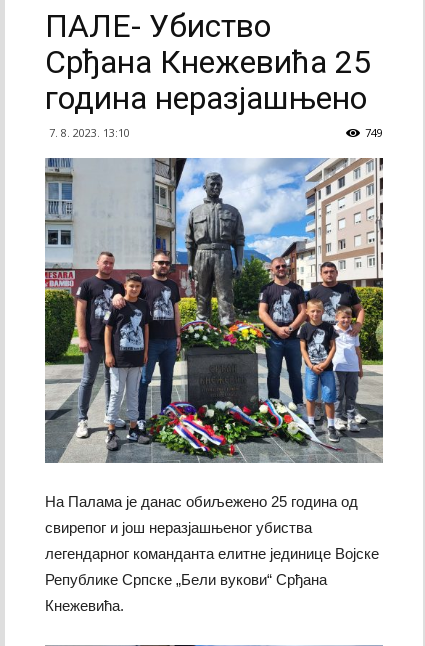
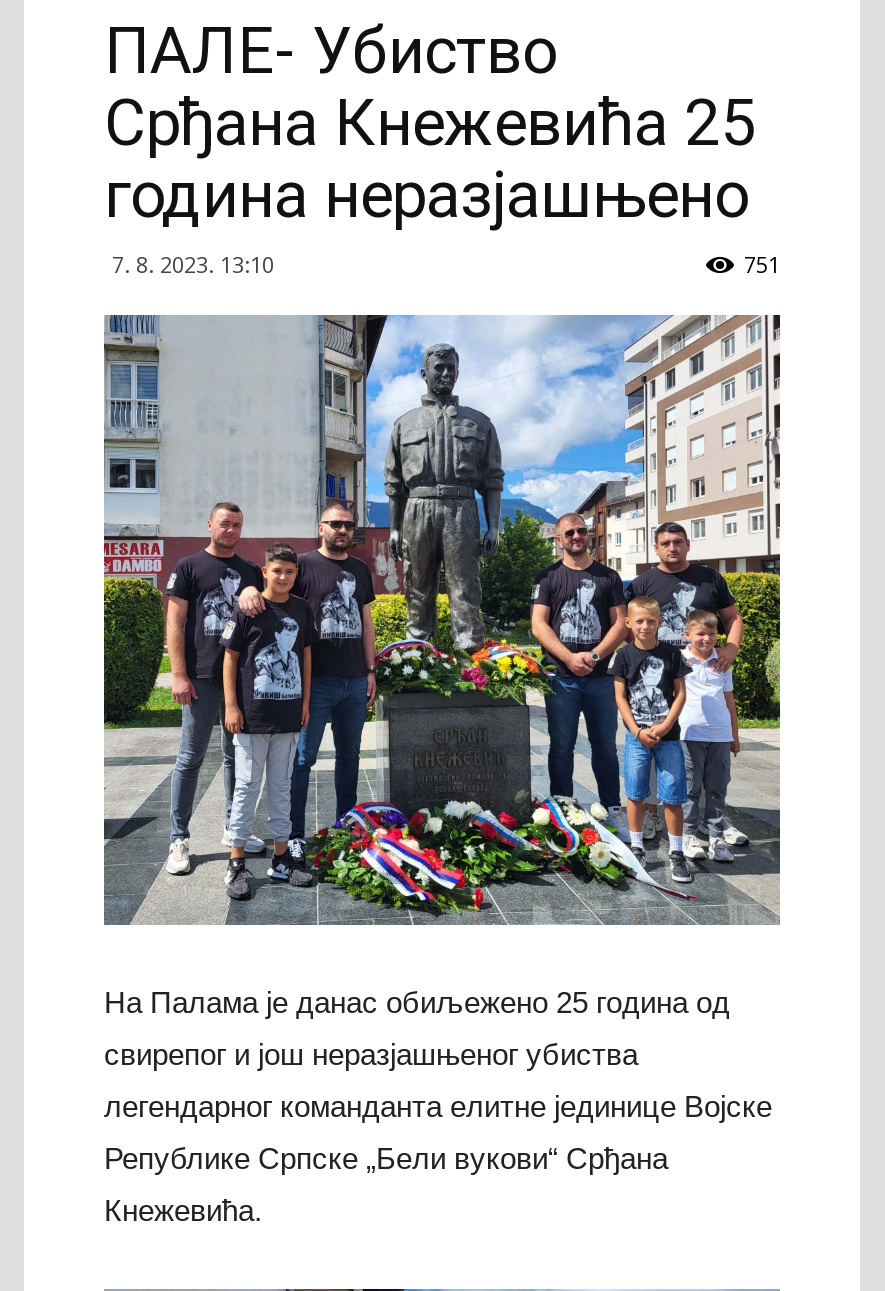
- 749
+ 751
